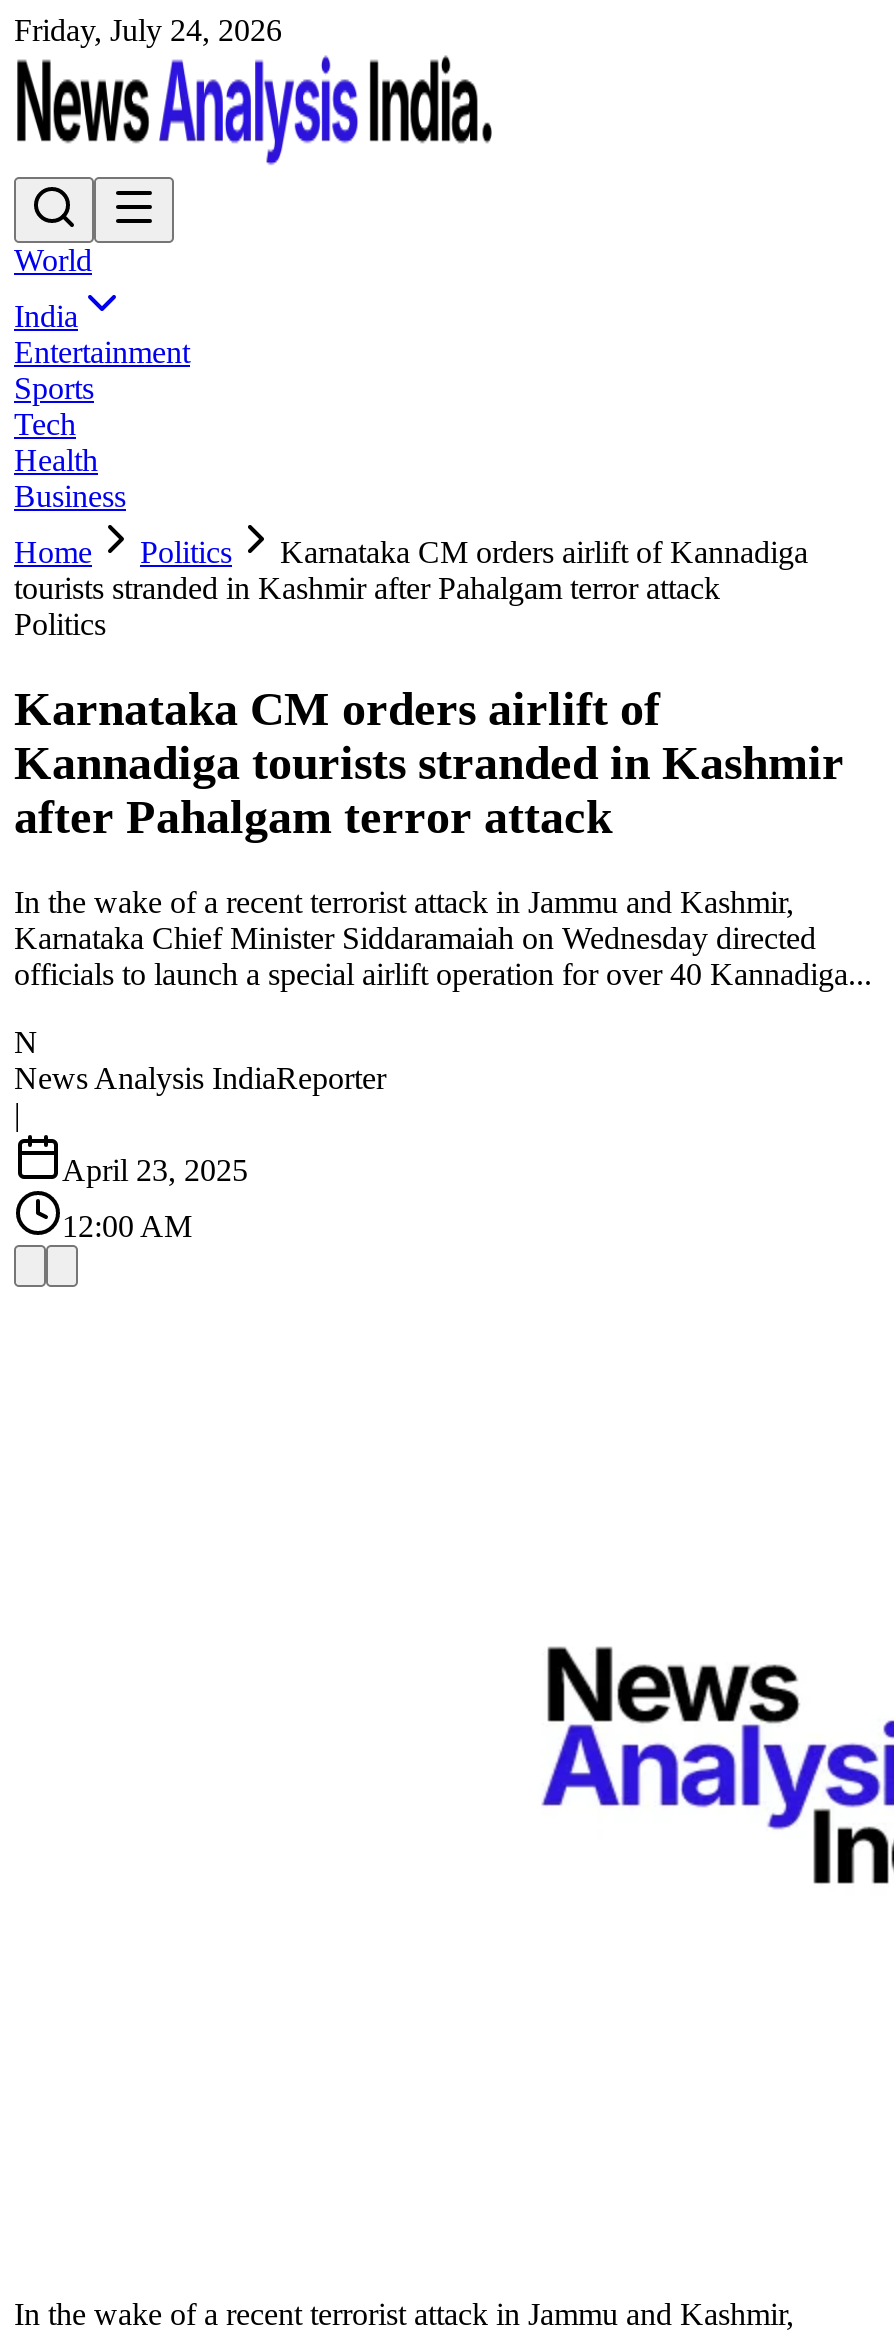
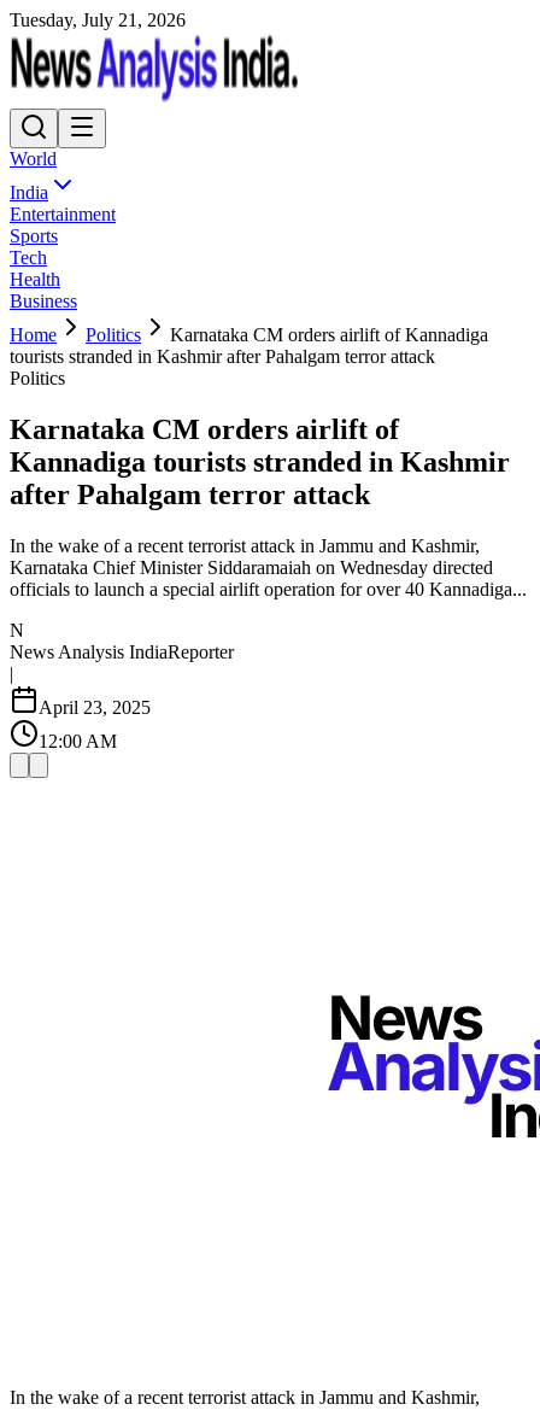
- Friday, July 24, 2026
+ Tuesday, July 21, 2026
